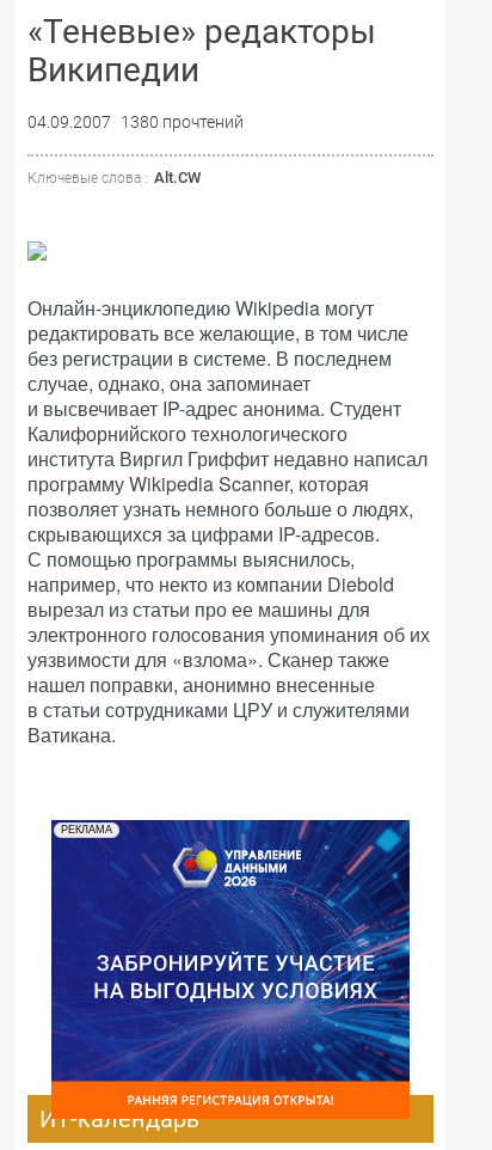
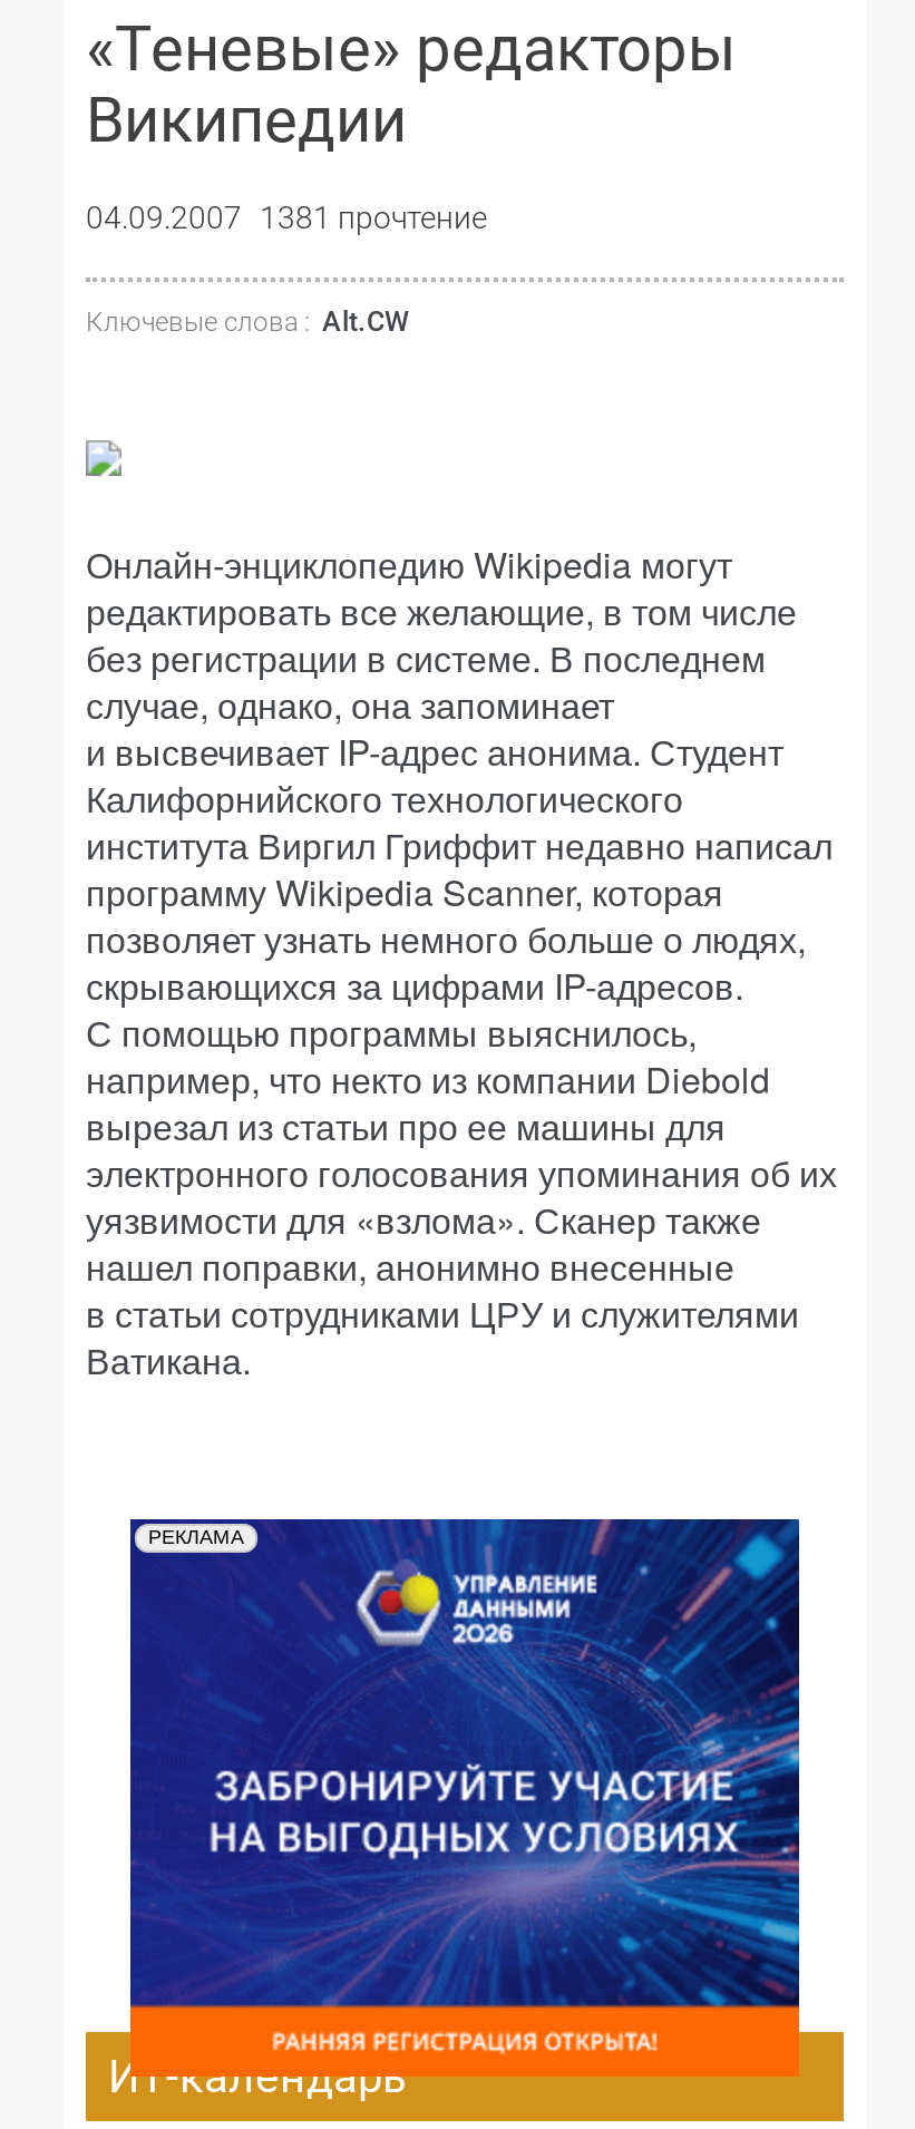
- 04.09.2007 1380 прочтений
+ 04.09.2007 1381 прочтение
